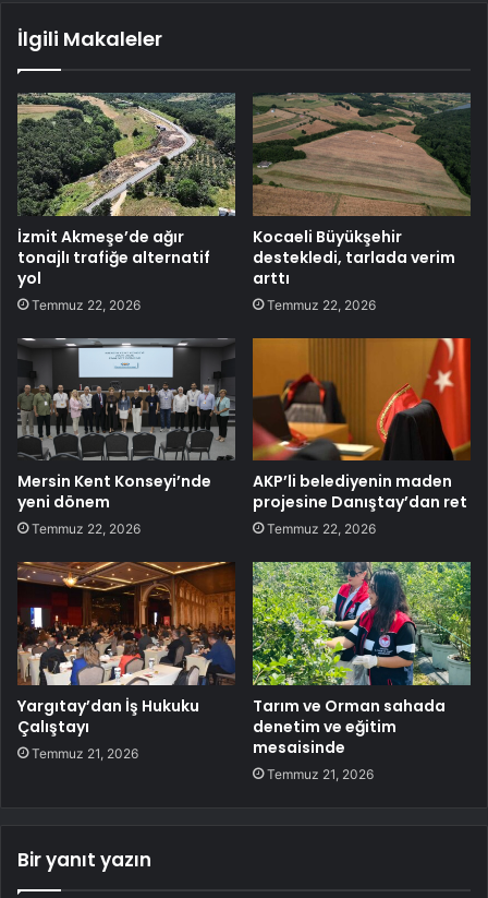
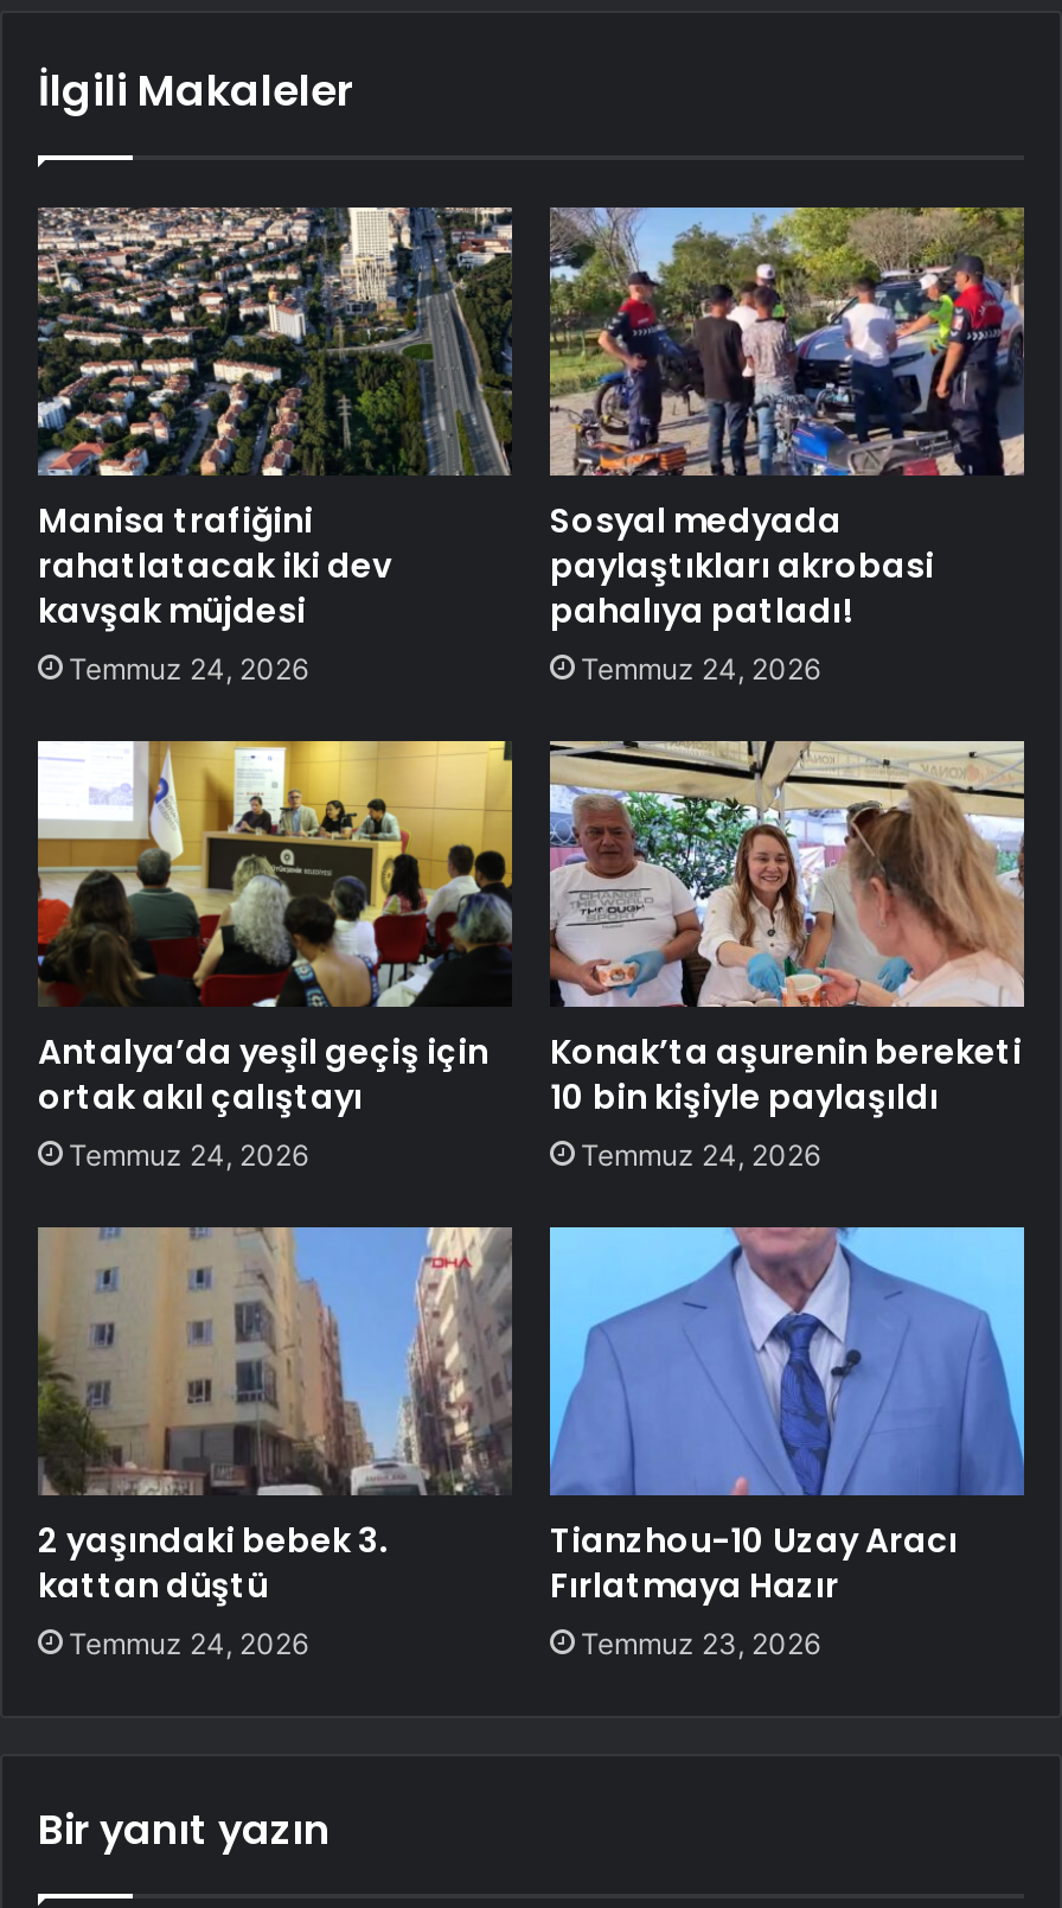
- [image]
- İzmit Akmeşe’de ağır
- tonajlı trafiğe alternatif
- yol
- Temmuz 22, 2026
+ [image]
+ Manisa trafiğini
+ rahatlatacak iki dev
+ kavşak müjdesi
+ Temmuz 24, 2026

- [image]
- Kocaeli Büyükşehir
- destekledi, tarlada verim
- arttı
- Temmuz 22, 2026
+ [image]
+ Sosyal medyada
+ paylaştıkları akrobasi
+ pahalıya patladı!
+ Temmuz 24, 2026

- [image]
- Mersin Kent Konseyi’nde
- yeni dönem
- Temmuz 22, 2026
+ [image]
+ Antalya’da yeşil geçiş için
+ ortak akıl çalıştayı
+ Temmuz 24, 2026

- [image]
- AKP’li belediyenin maden
- projesine Danıştay’dan ret
- Temmuz 22, 2026
+ [image]
+ Konak’ta aşurenin bereketi
+ 10 bin kişiyle paylaşıldı
+ Temmuz 24, 2026

- [image]
- Yargıtay’dan İş Hukuku
- Çalıştayı
- Temmuz 21, 2026
+ [image]
+ 2 yaşındaki bebek 3.
+ kattan düştü
+ Temmuz 24, 2026

- [image]
- Tarım ve Orman sahada
- denetim ve eğitim
- mesaisinde
- Temmuz 21, 2026
+ [image]
+ Tianzhou-10 Uzay Aracı
+ Fırlatmaya Hazır
+ Temmuz 23, 2026
